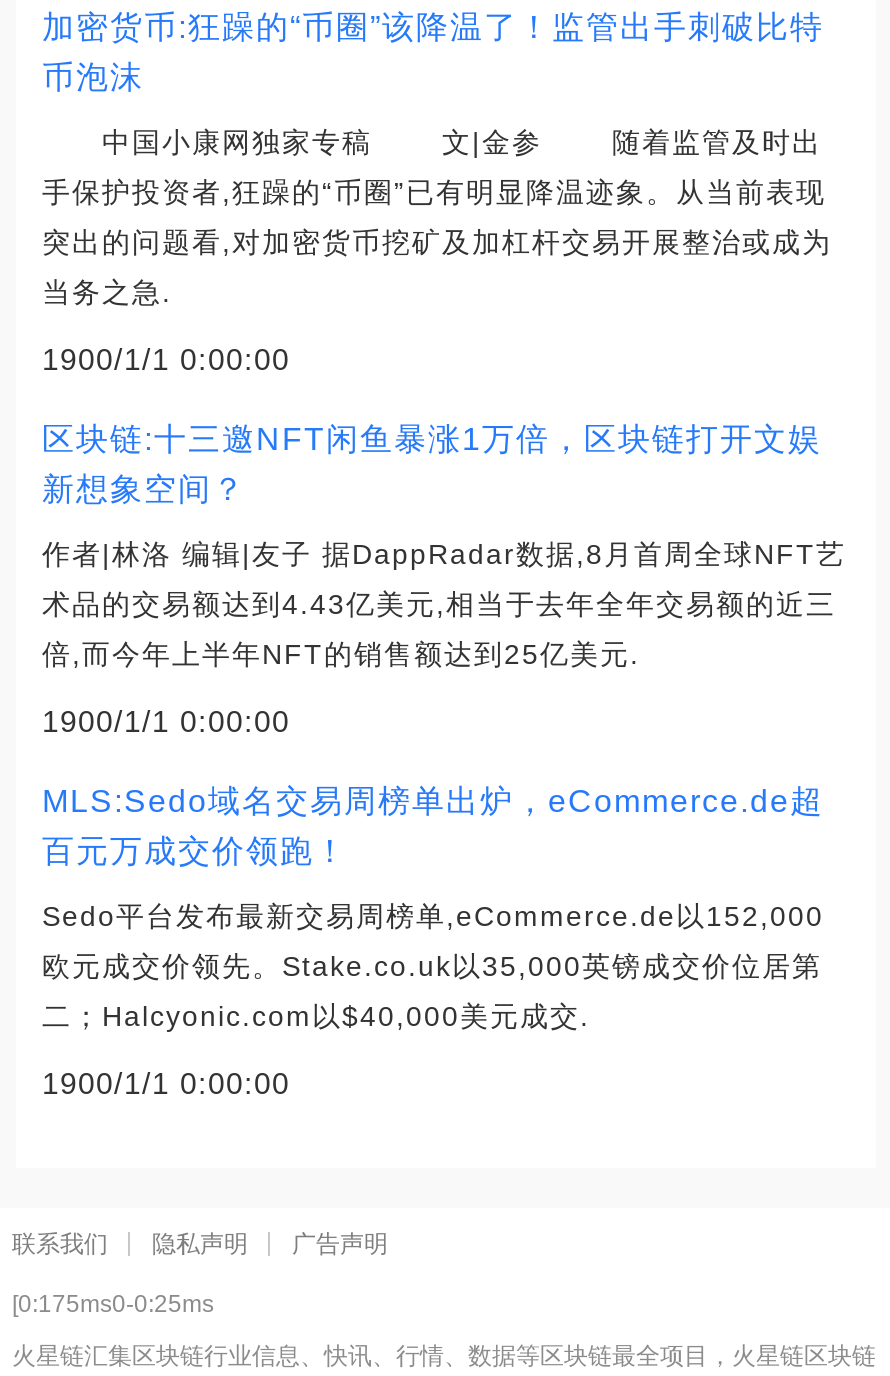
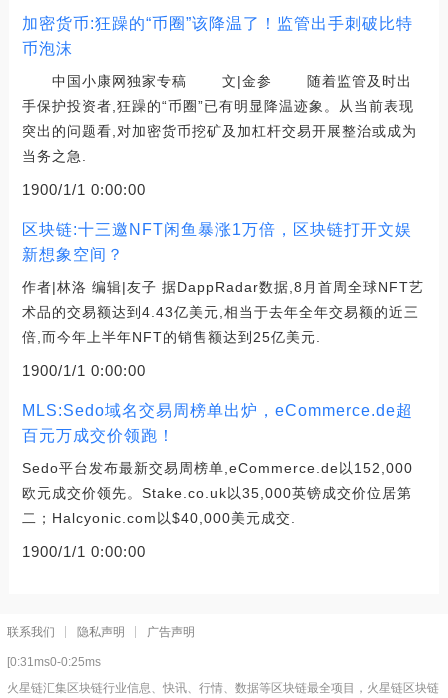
- [0:175ms0-0:25ms
+ [0:31ms0-0:25ms
